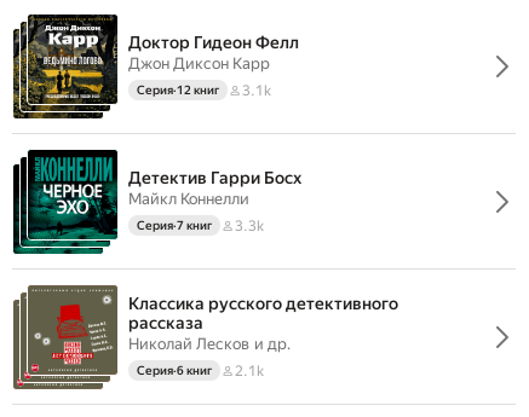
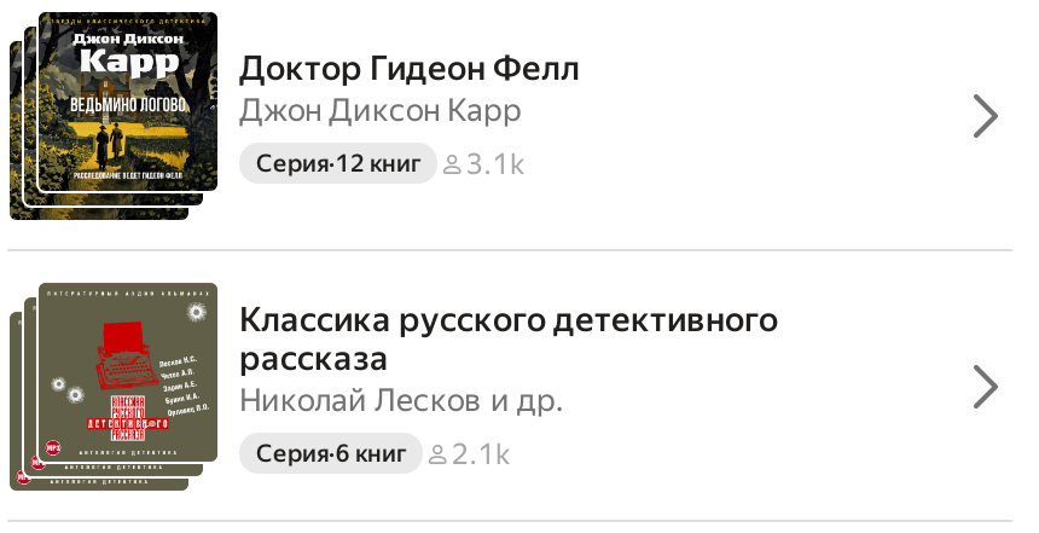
- [image]
- Детектив Гарри Босх
- Майкл Коннелли
- Серия·7 книг
- 3.3k
